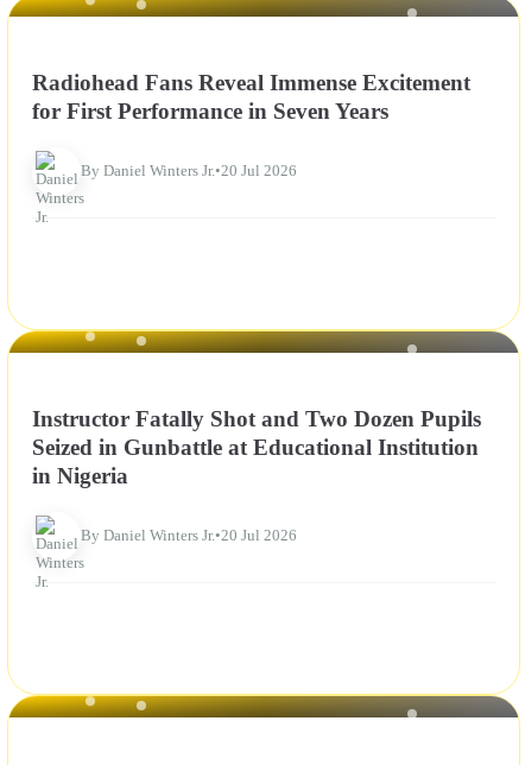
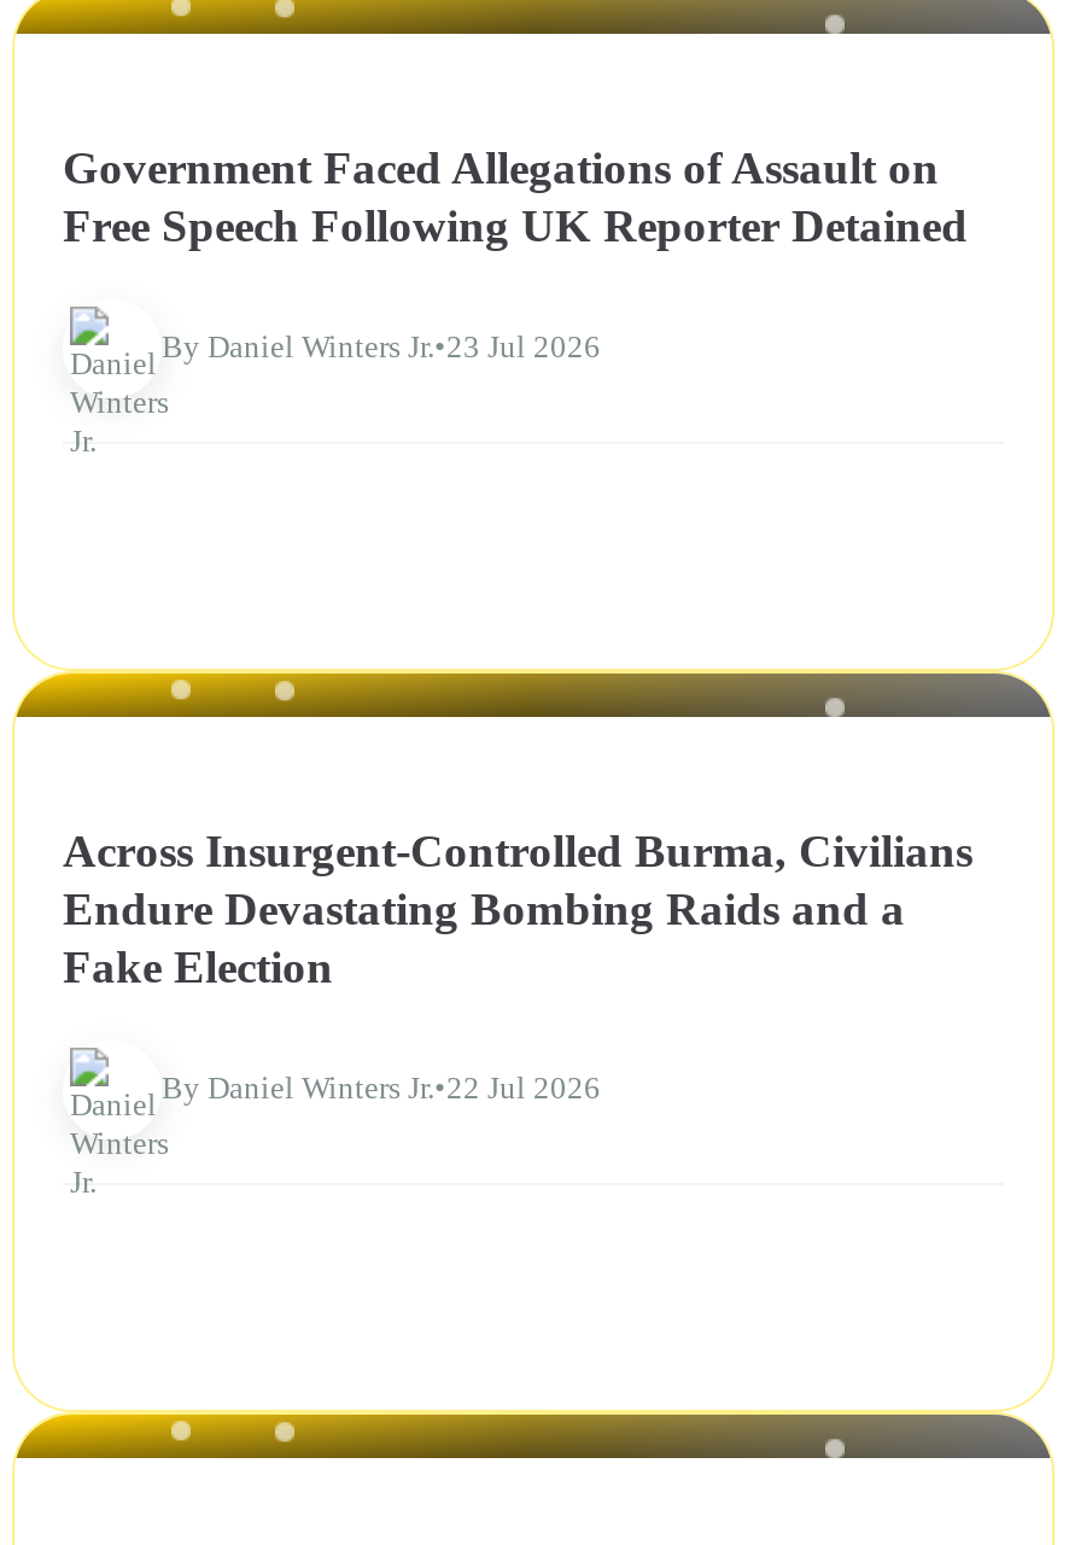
- Radiohead Fans Reveal Immense Excitement
- for First Performance in Seven Years
+ Government Faced Allegations of Assault on
+ Free Speech Following UK Reporter Detained

- By Daniel Winters Jr.•20 Jul 2026
+ By Daniel Winters Jr.•23 Jul 2026

- Instructor Fatally Shot and Two Dozen Pupils
- Seized in Gunbattle at Educational Institution
- in Nigeria
+ Across Insurgent-Controlled Burma, Civilians
+ Endure Devastating Bombing Raids and a
+ Fake Election

- By Daniel Winters Jr.•20 Jul 2026
+ By Daniel Winters Jr.•22 Jul 2026
